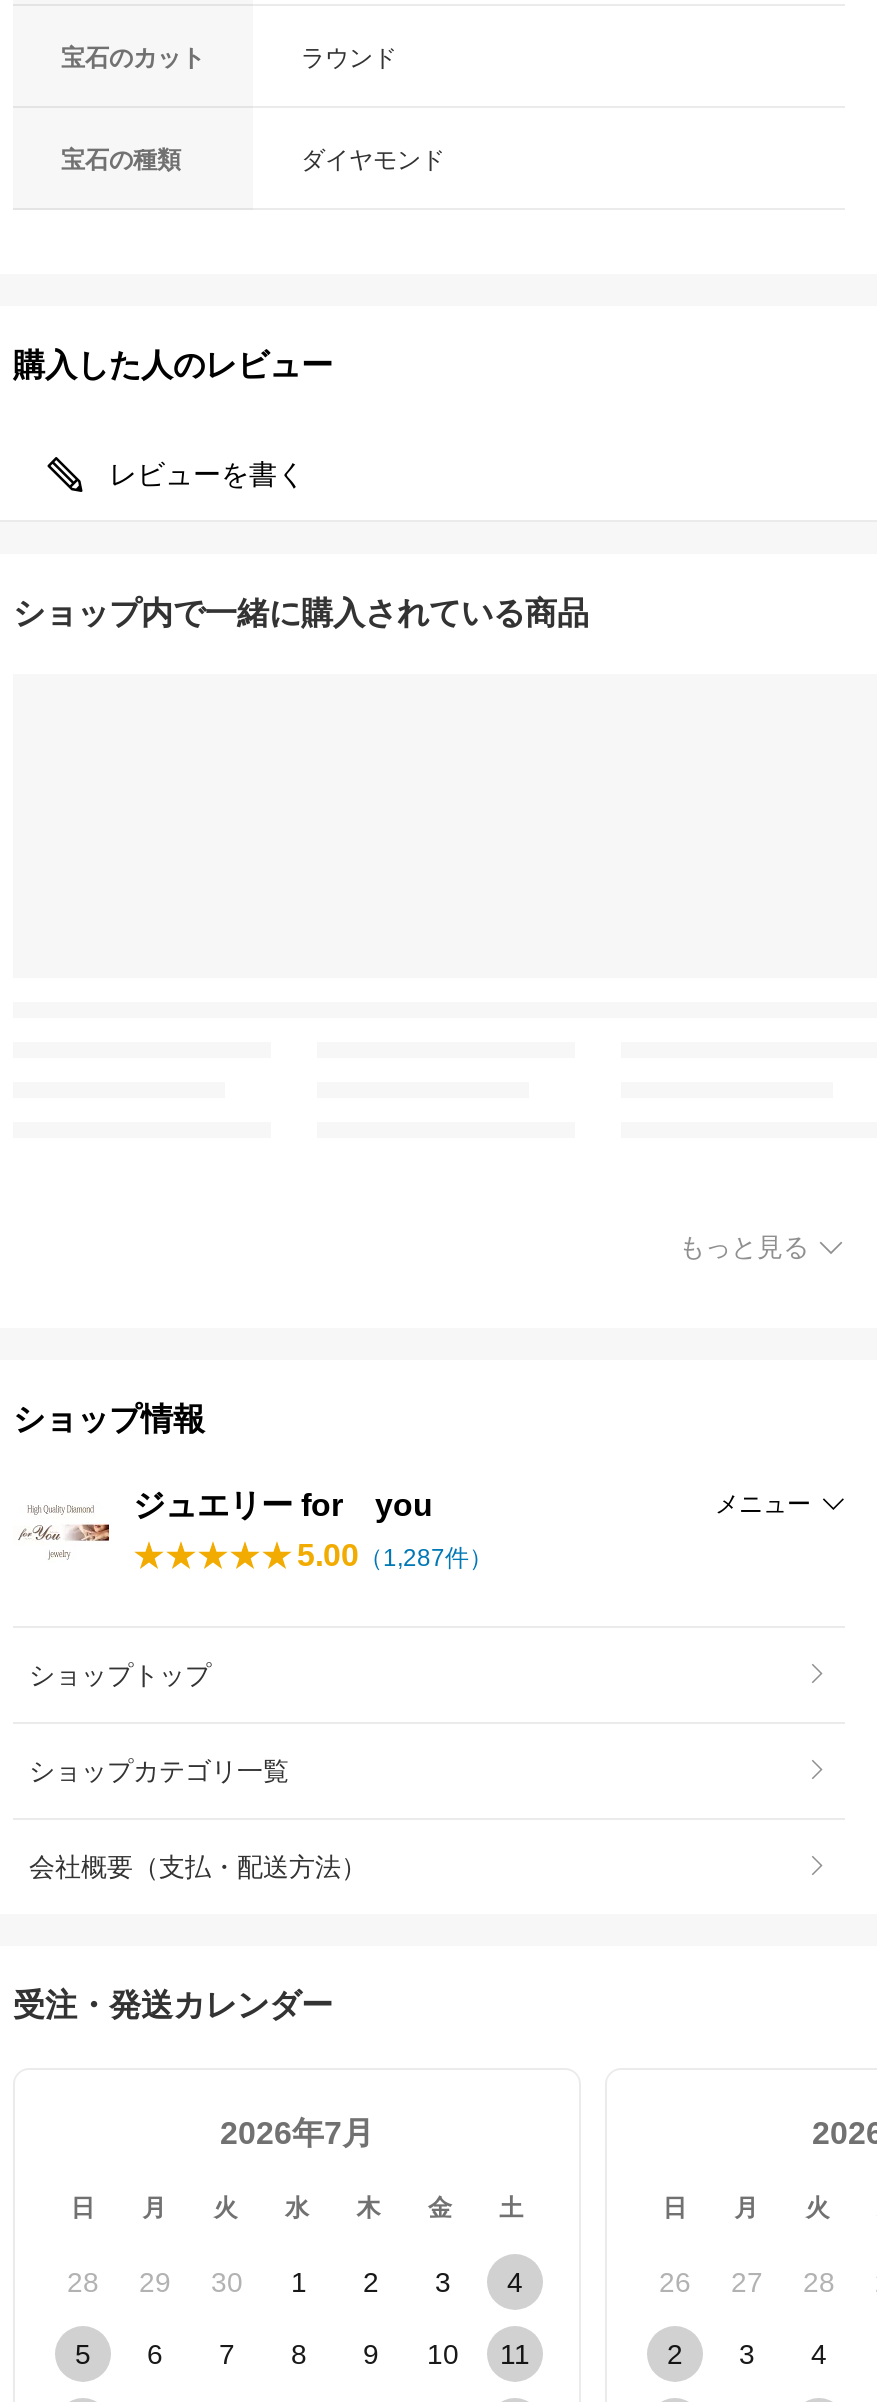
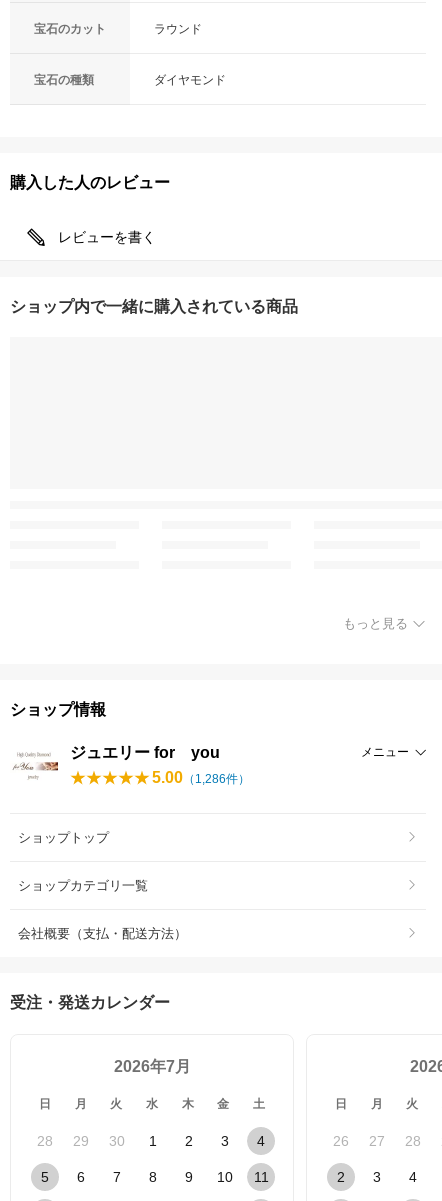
- 5.00（1,287件）
+ 5.00（1,286件）
